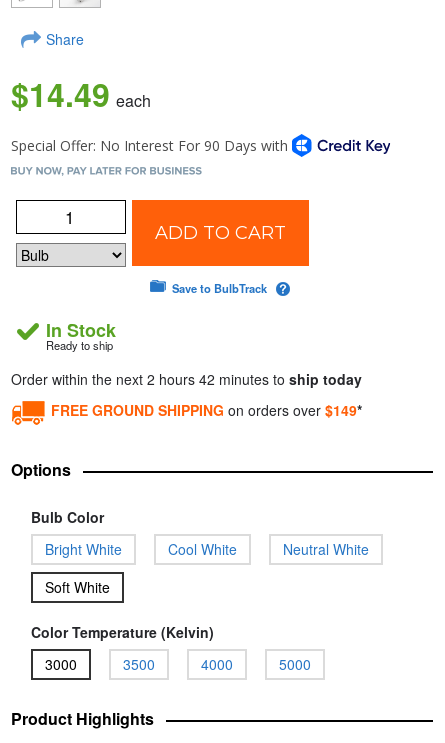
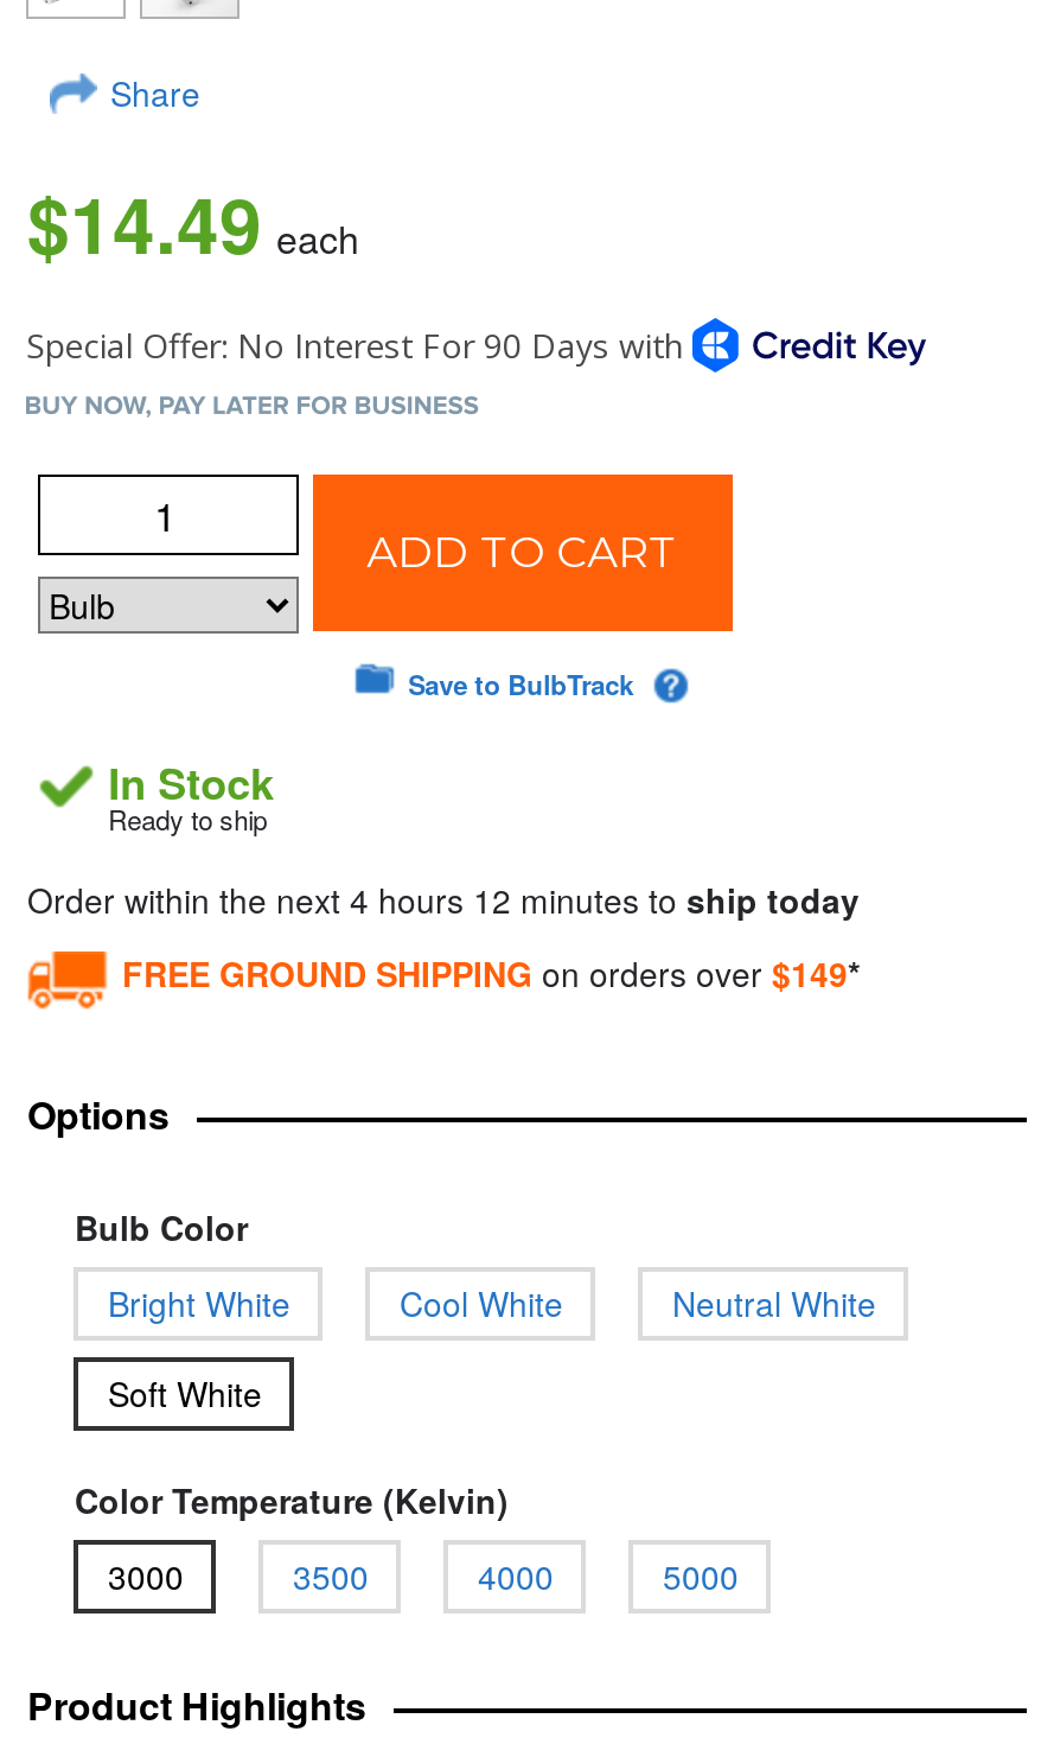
- Order within the next 2 hours 42 minutes to ship today
+ Order within the next 4 hours 12 minutes to ship today
